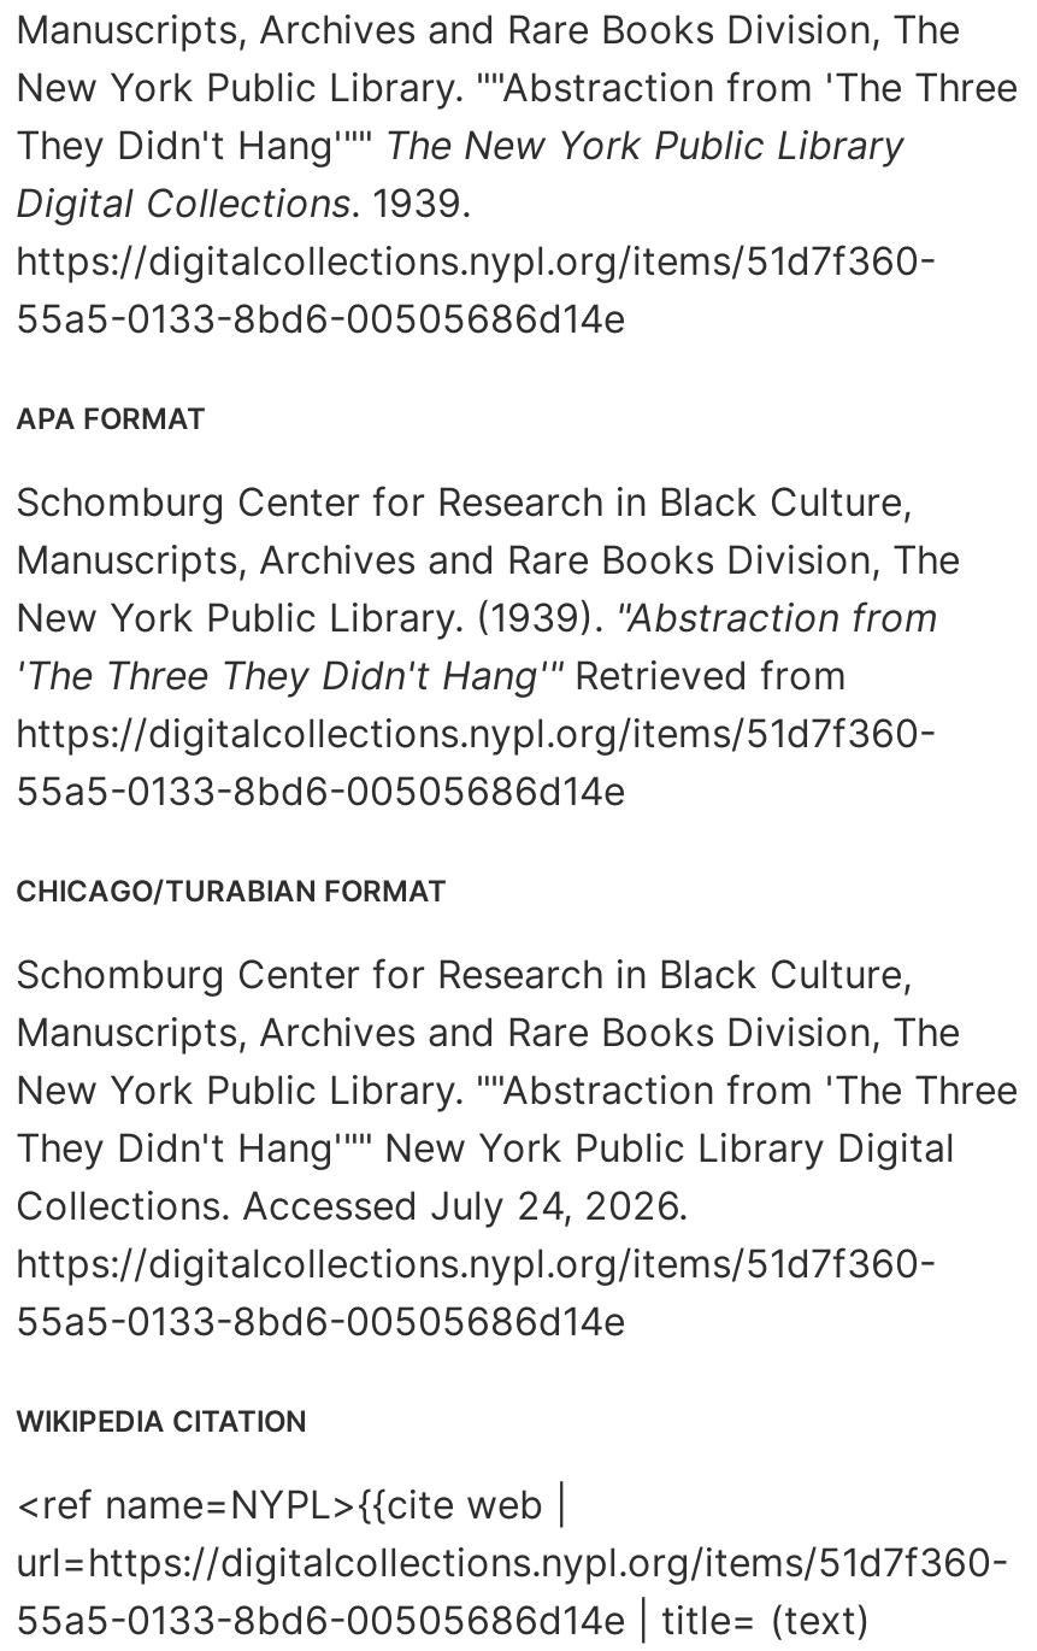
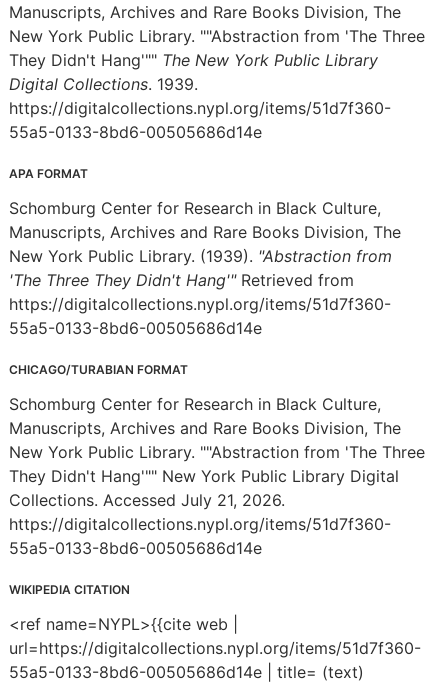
- Collections. Accessed July 24, 2026.
+ Collections. Accessed July 21, 2026.
